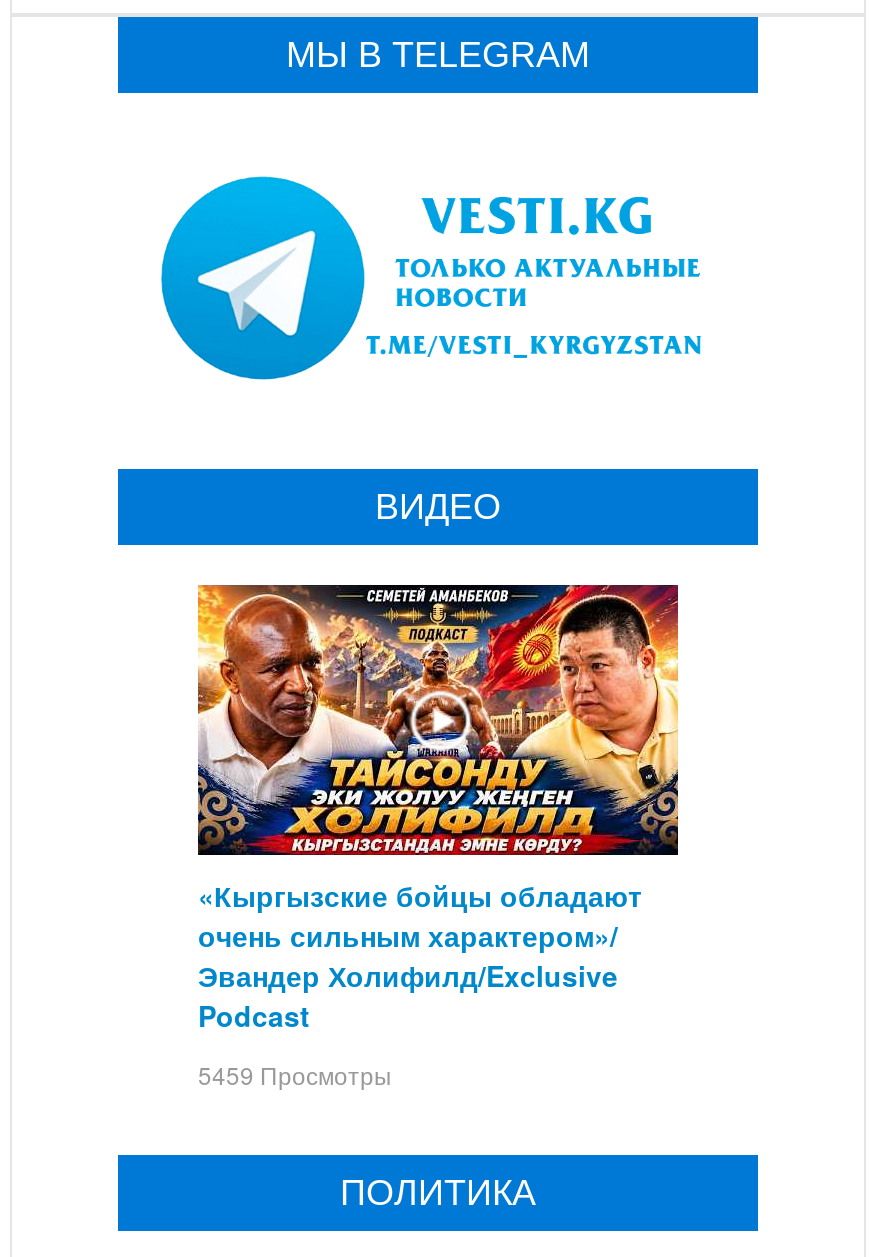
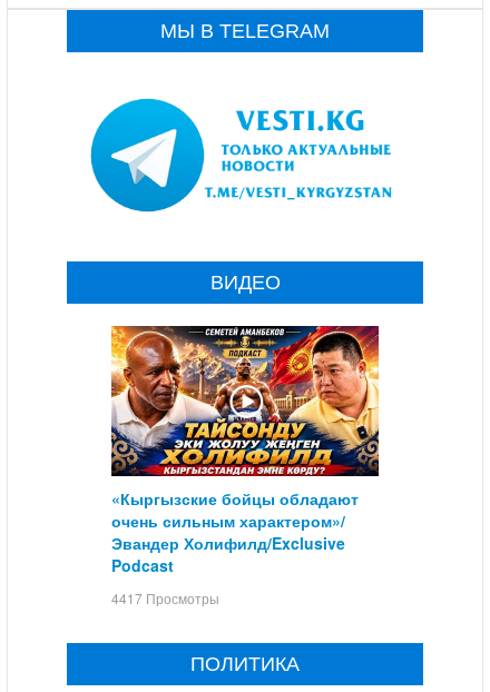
- 5459 Просмотры
+ 4417 Просмотры
